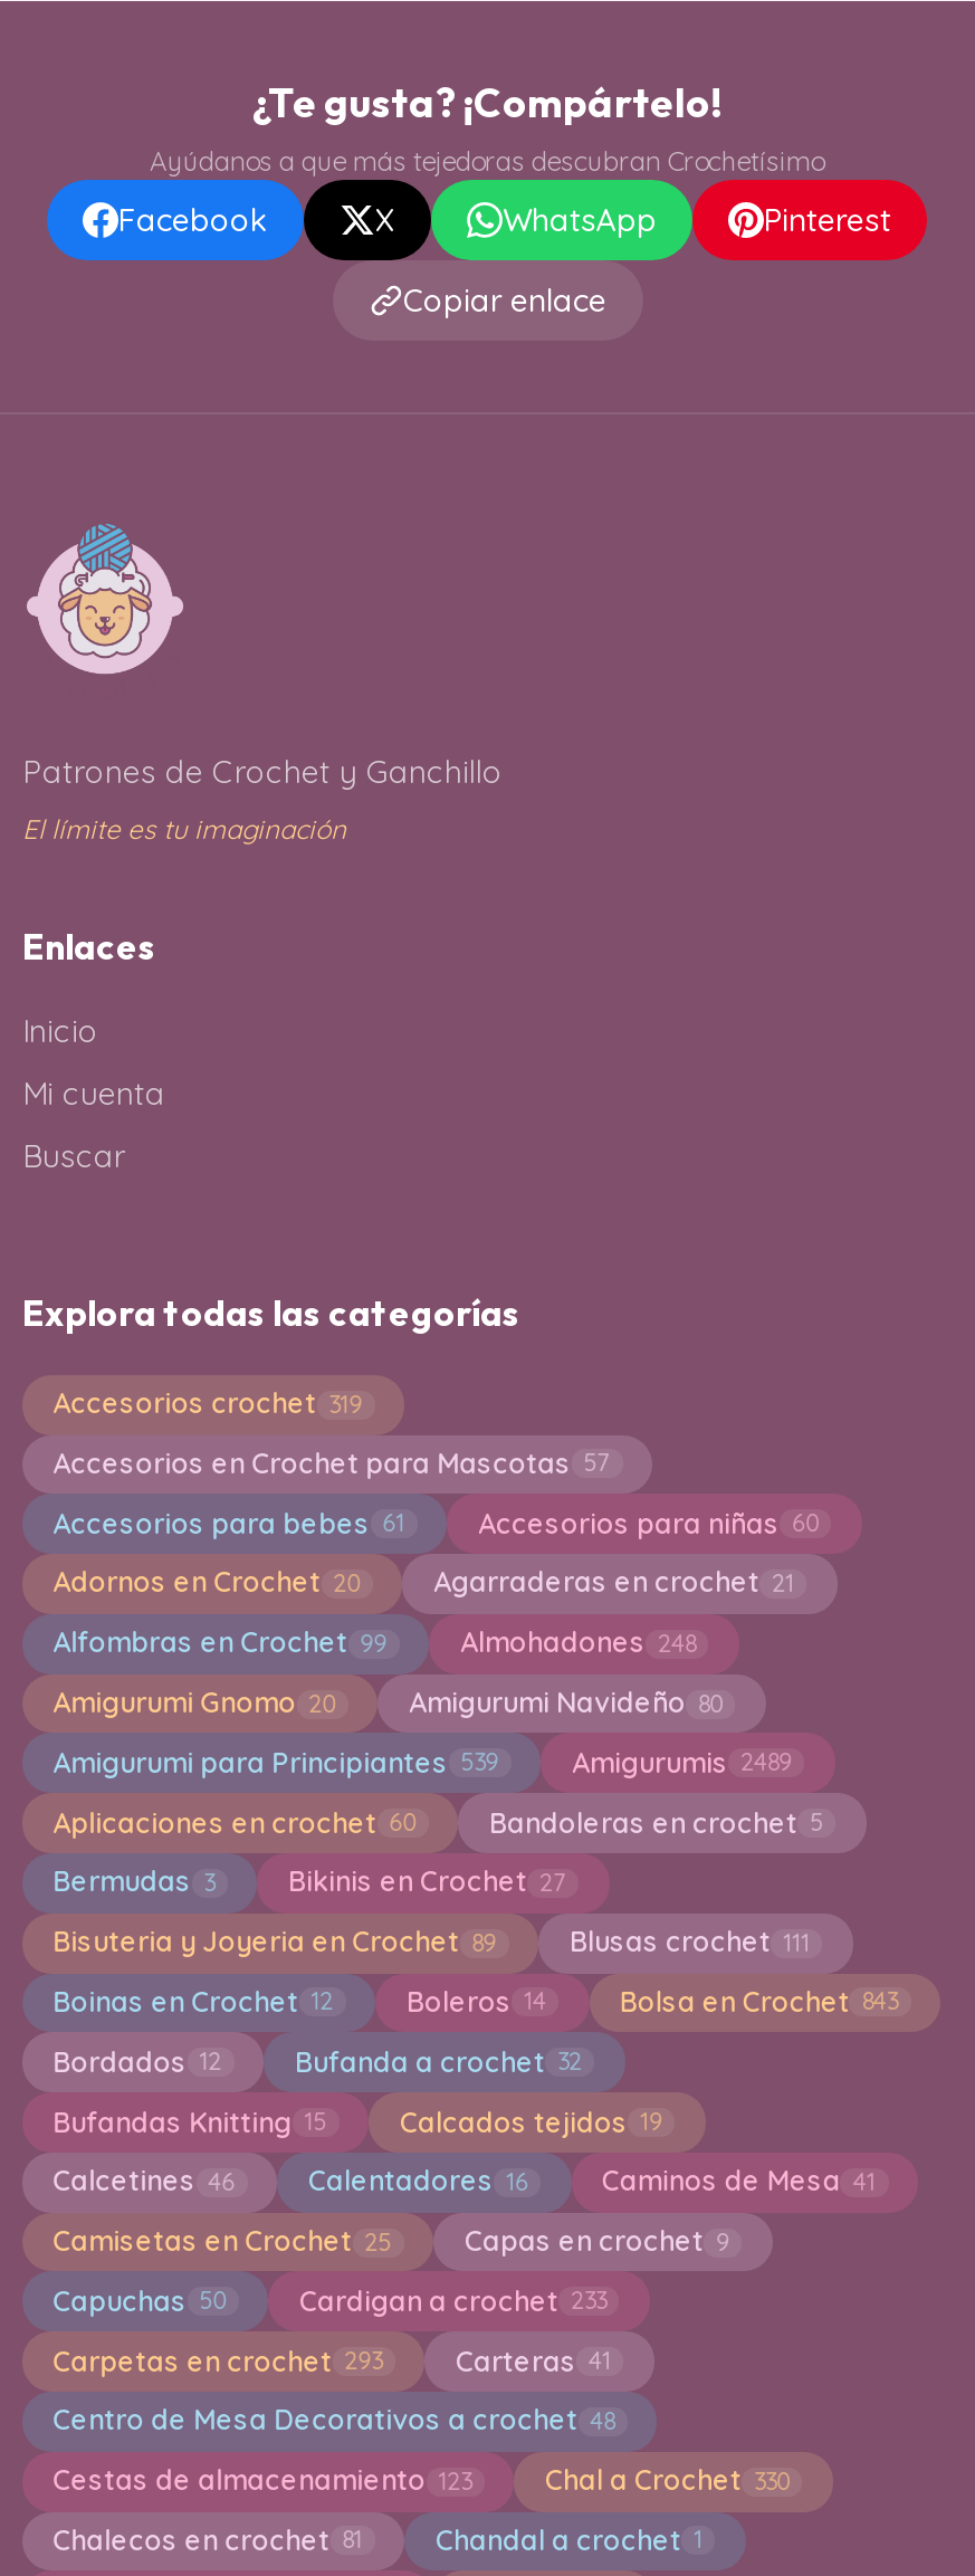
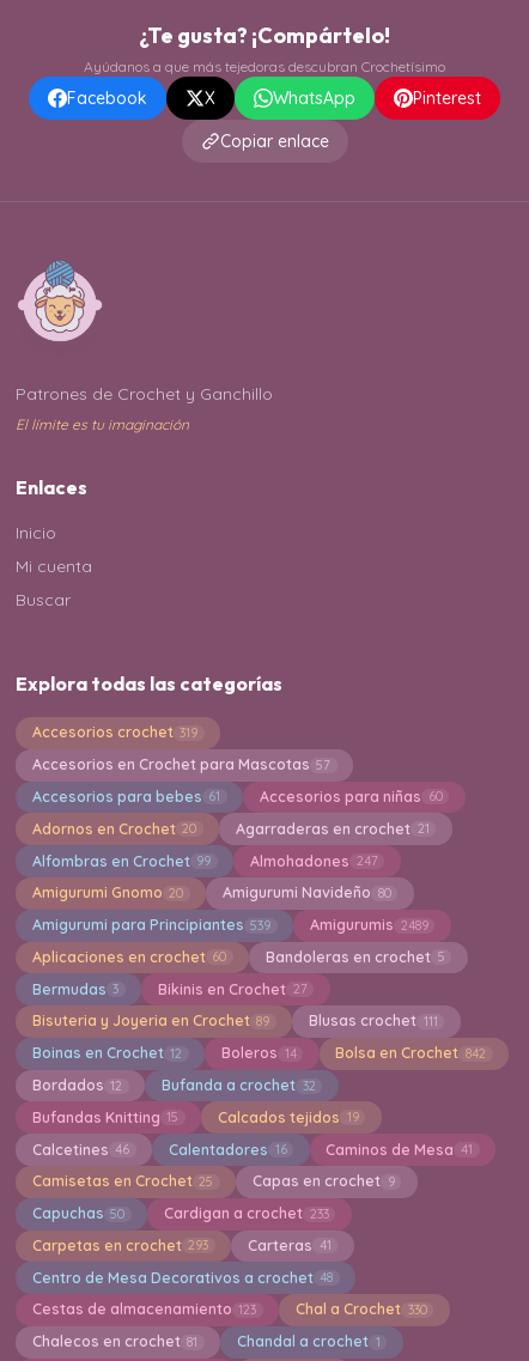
- Almohadones 248
+ Almohadones 247

- Bolsa en Crochet 843
+ Bolsa en Crochet 842
